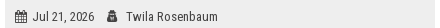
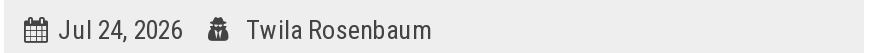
- Jul 21, 2026 Twila Rosenbaum
+ Jul 24, 2026 Twila Rosenbaum
